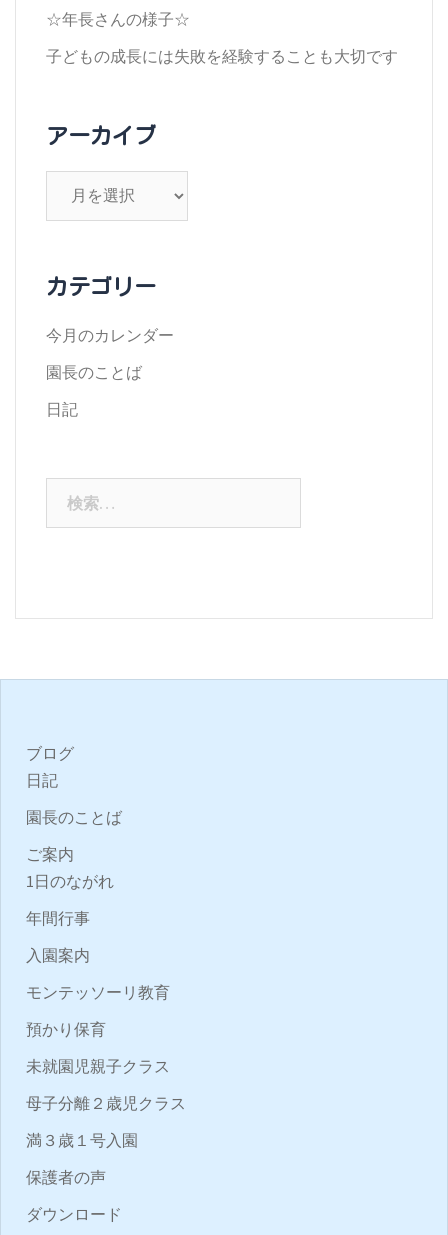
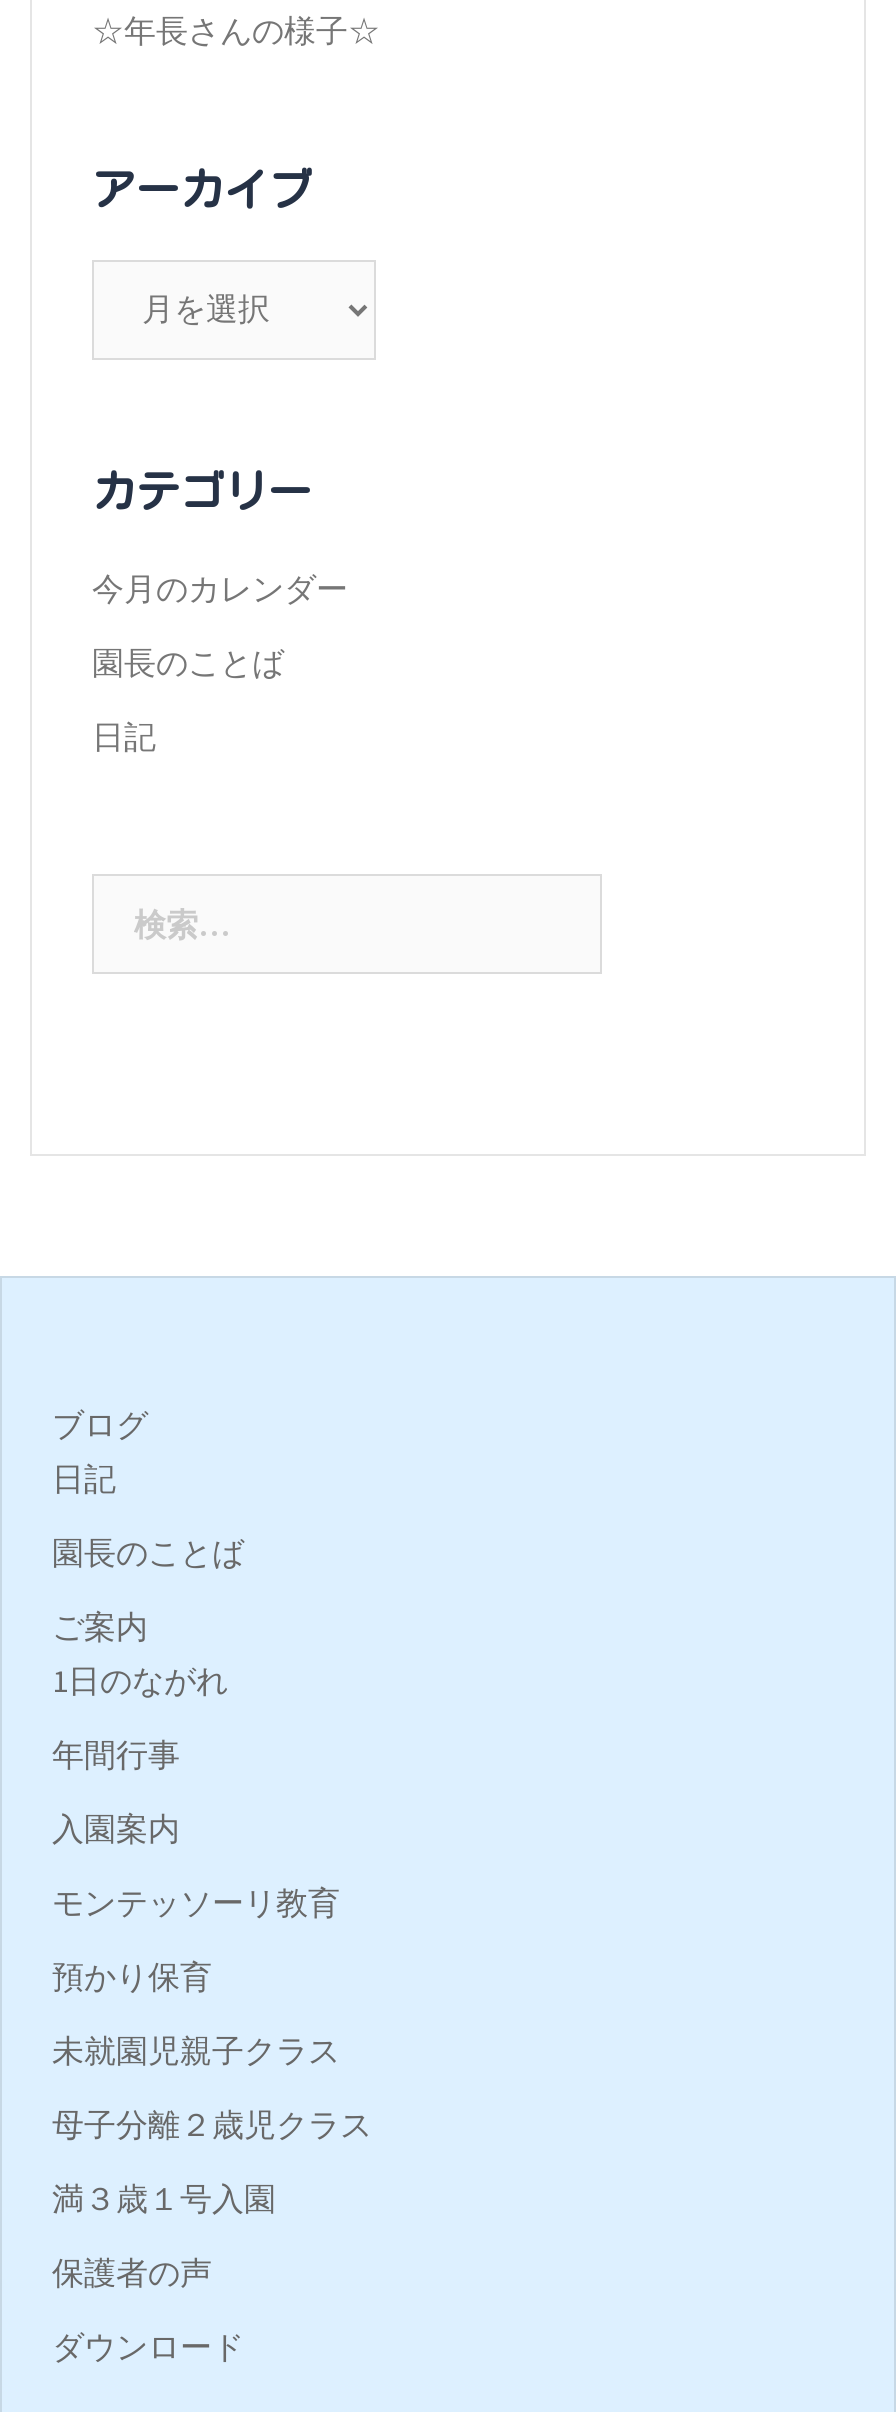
- 子どもの成長には失敗を経験することも大切です
